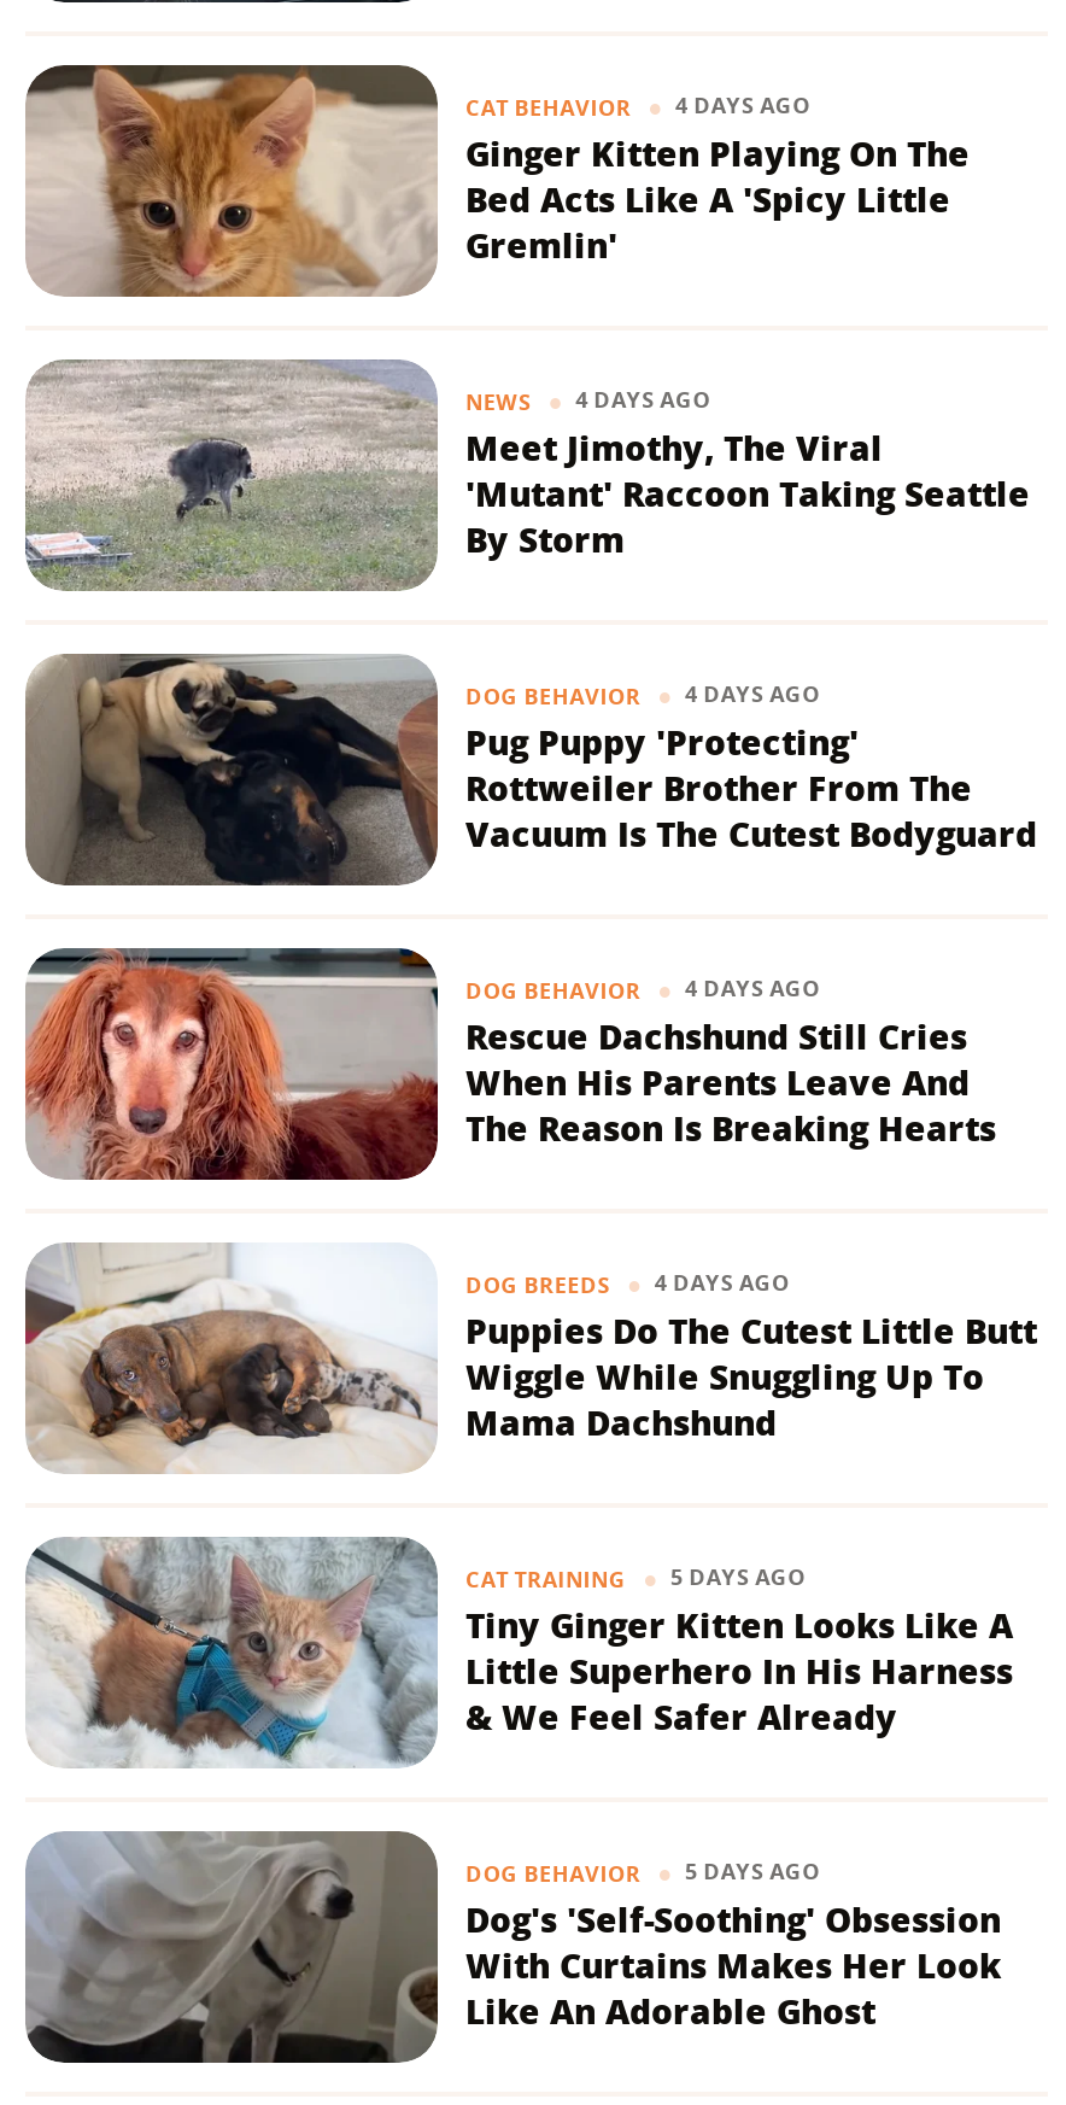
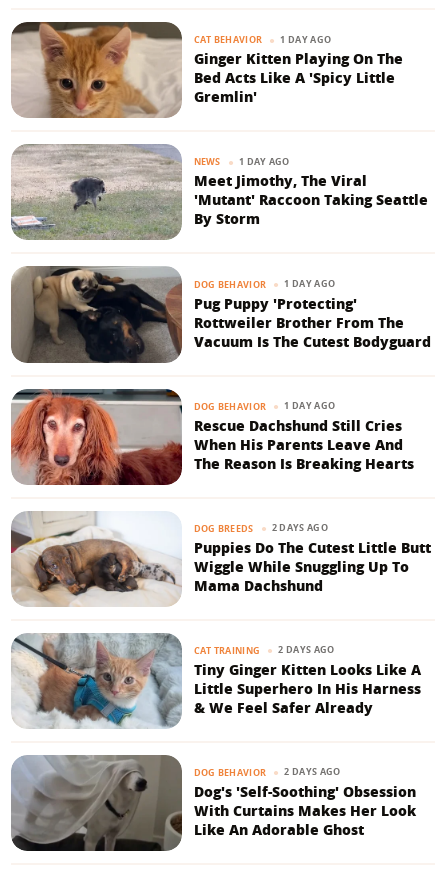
- CAT BEHAVIOR 4 DAYS AGO
+ CAT BEHAVIOR 1 DAY AGO

- NEWS 4 DAYS AGO
+ NEWS 1 DAY AGO

- DOG BEHAVIOR 4 DAYS AGO
+ DOG BEHAVIOR 1 DAY AGO

- DOG BEHAVIOR 4 DAYS AGO
+ DOG BEHAVIOR 1 DAY AGO

- DOG BREEDS 4 DAYS AGO
+ DOG BREEDS 2 DAYS AGO

- CAT TRAINING 5 DAYS AGO
+ CAT TRAINING 2 DAYS AGO

- DOG BEHAVIOR 5 DAYS AGO
+ DOG BEHAVIOR 2 DAYS AGO
